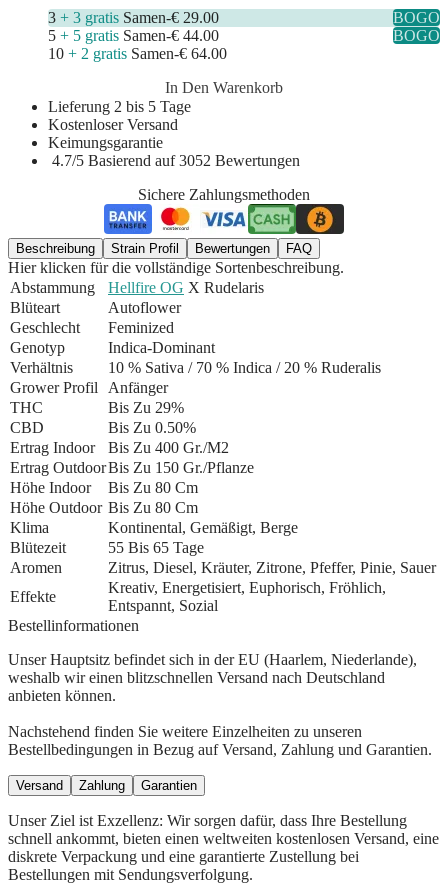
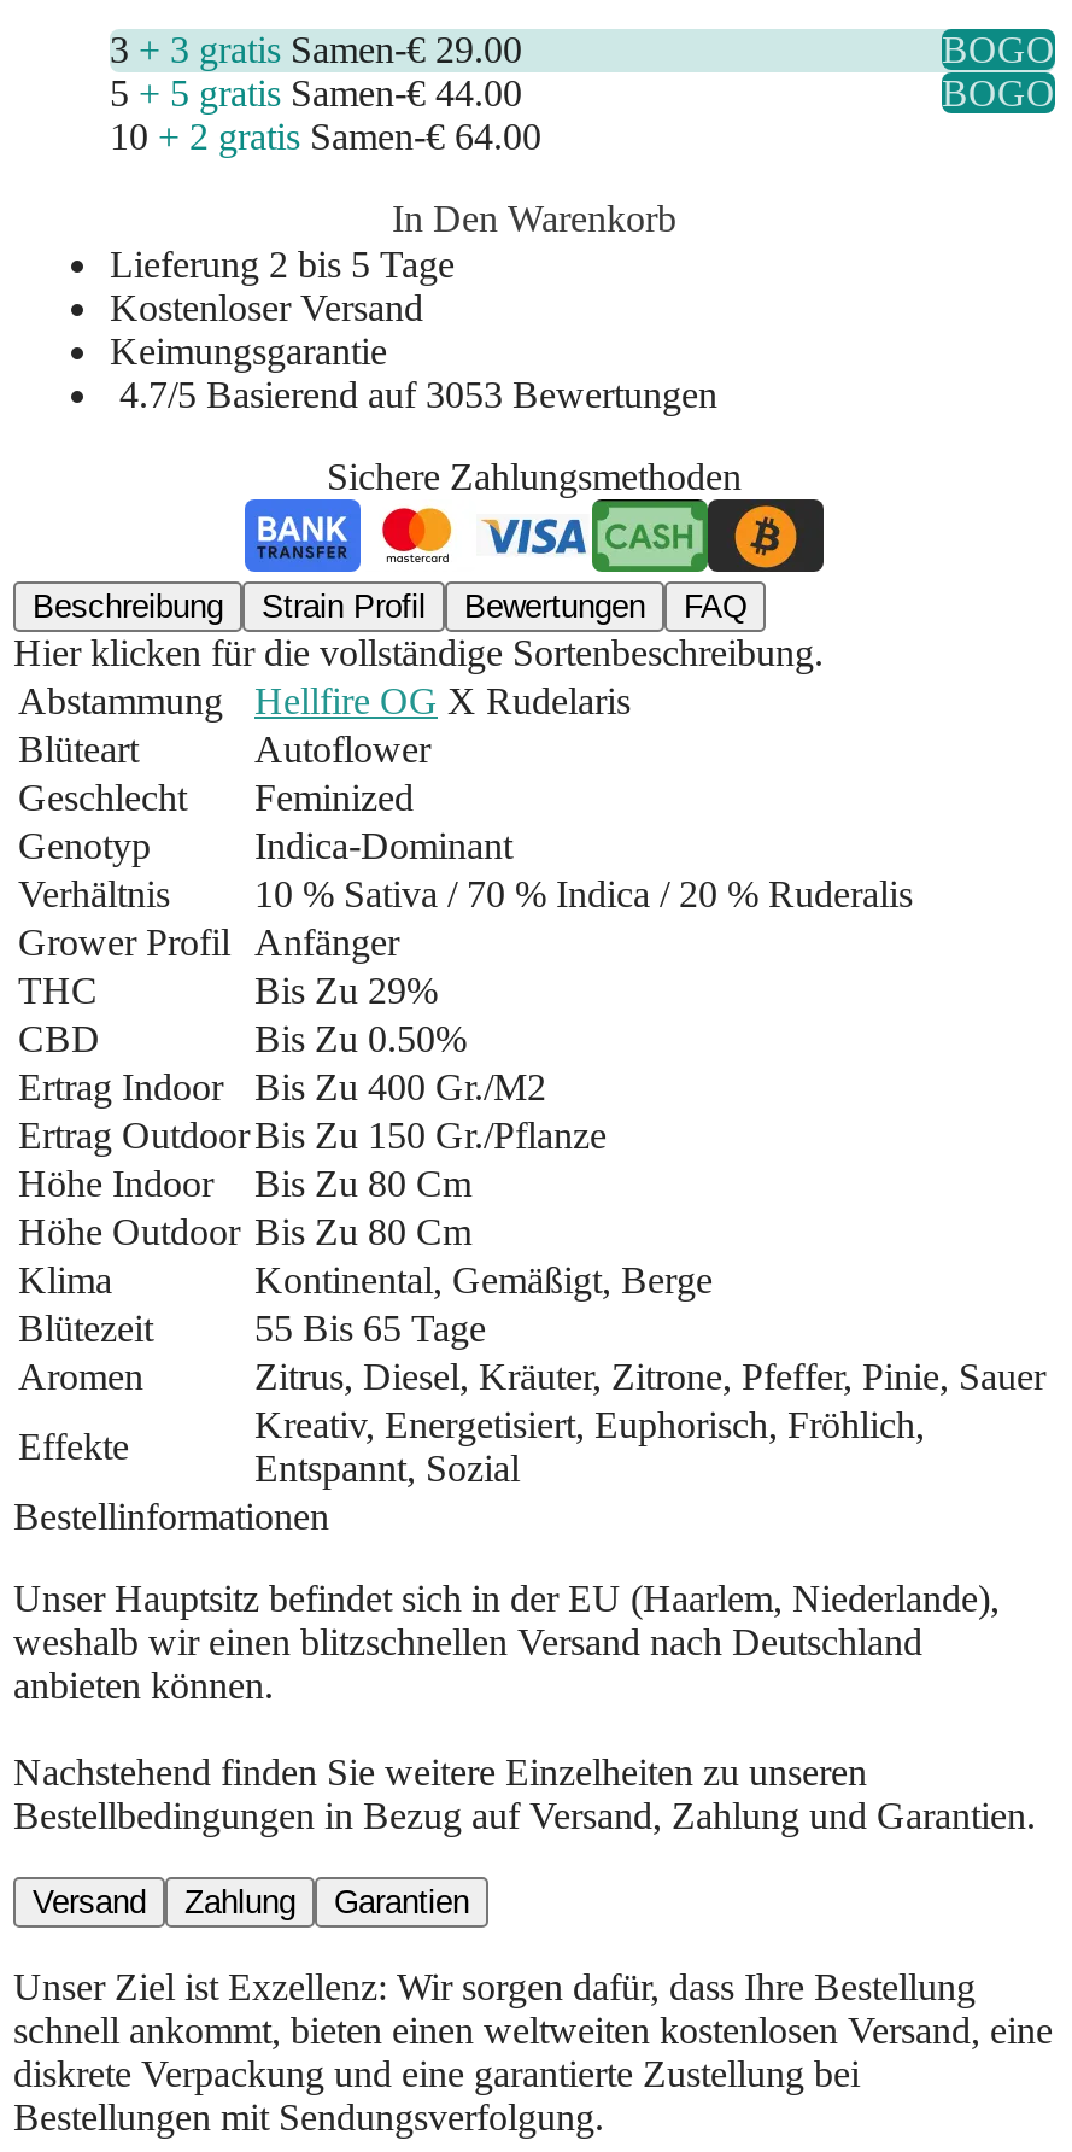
- 4.7/5 Basierend auf 3052 Bewertungen
+ 4.7/5 Basierend auf 3053 Bewertungen
